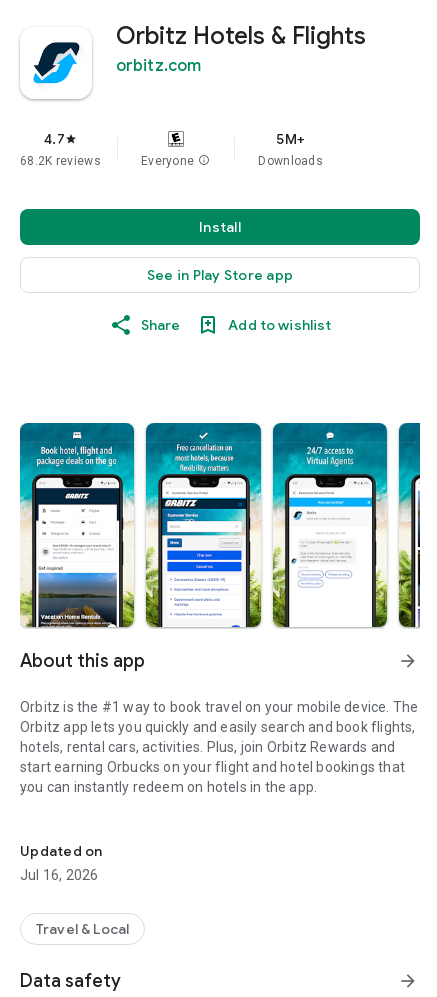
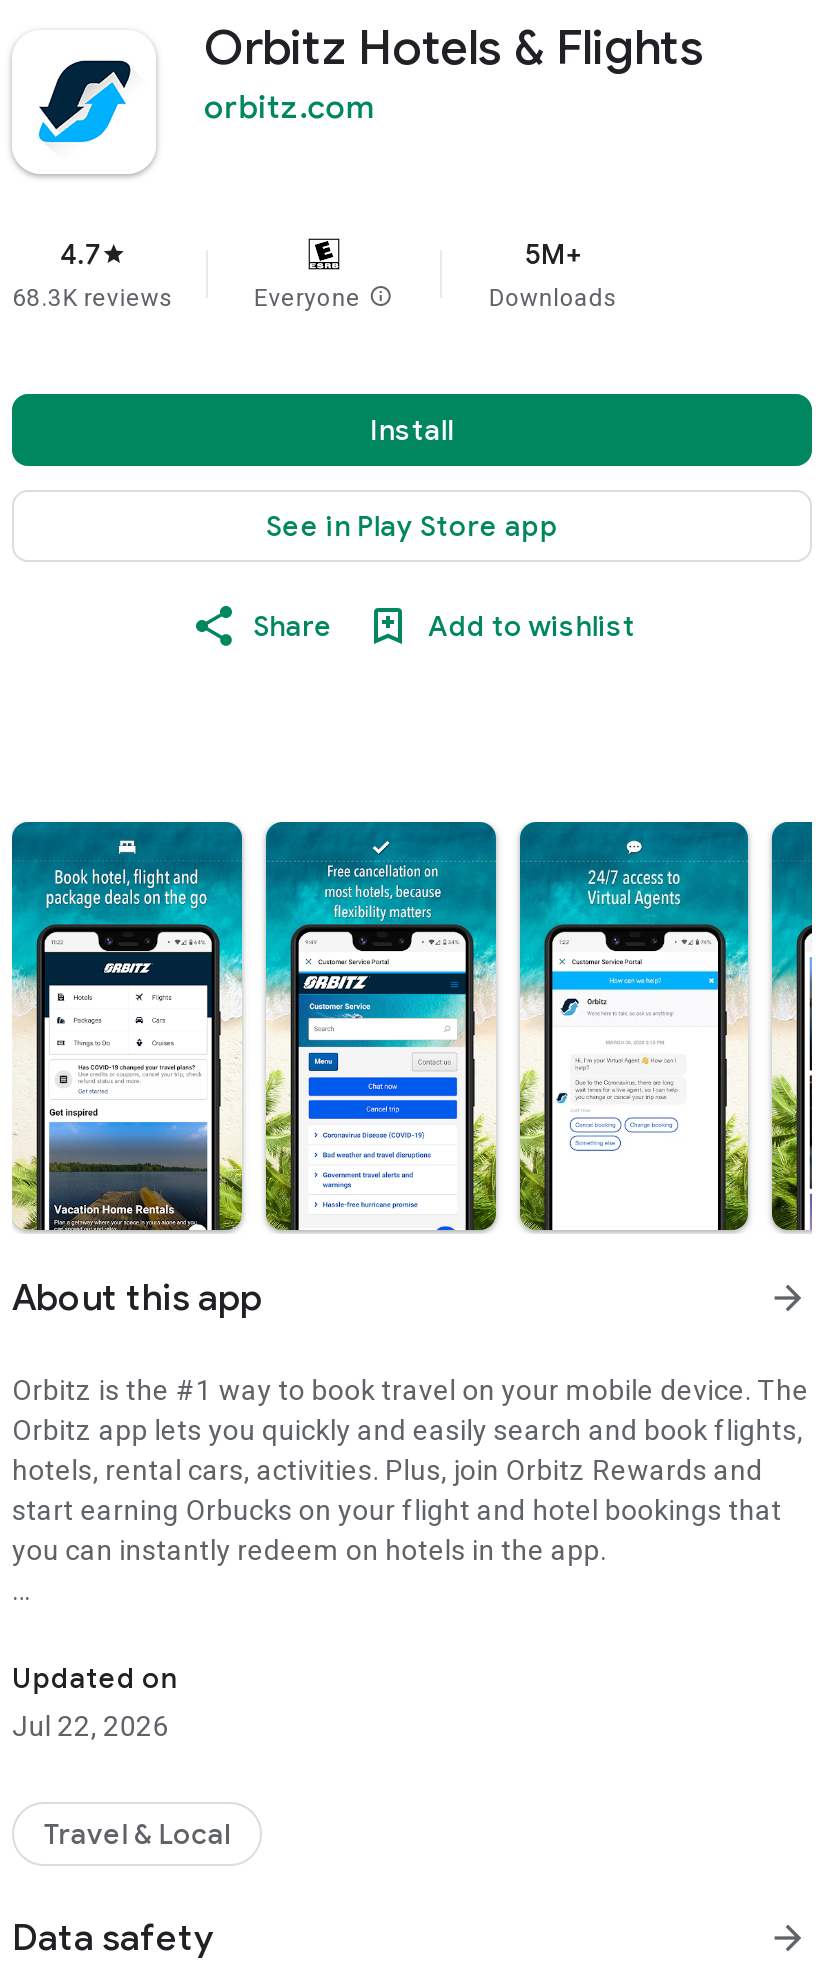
- 68.2K reviews
+ 68.3K reviews

- Jul 16, 2026
+ Jul 22, 2026
